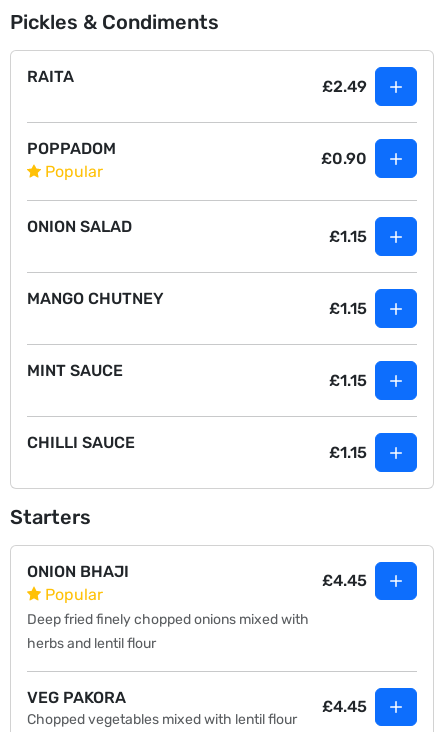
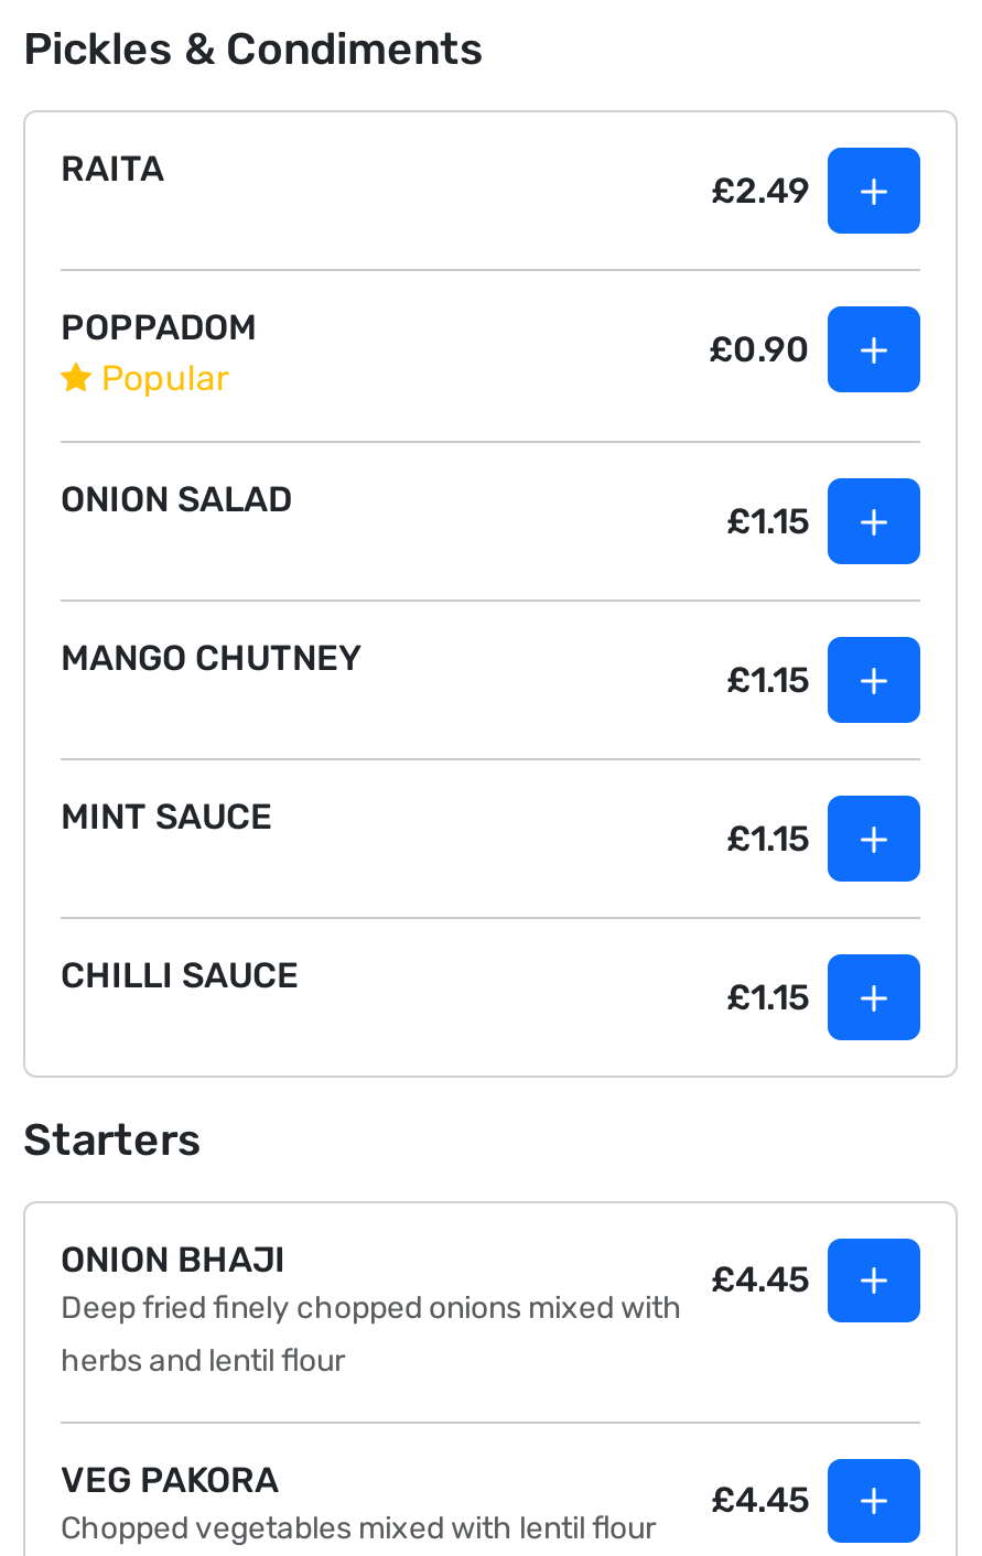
- Popular
